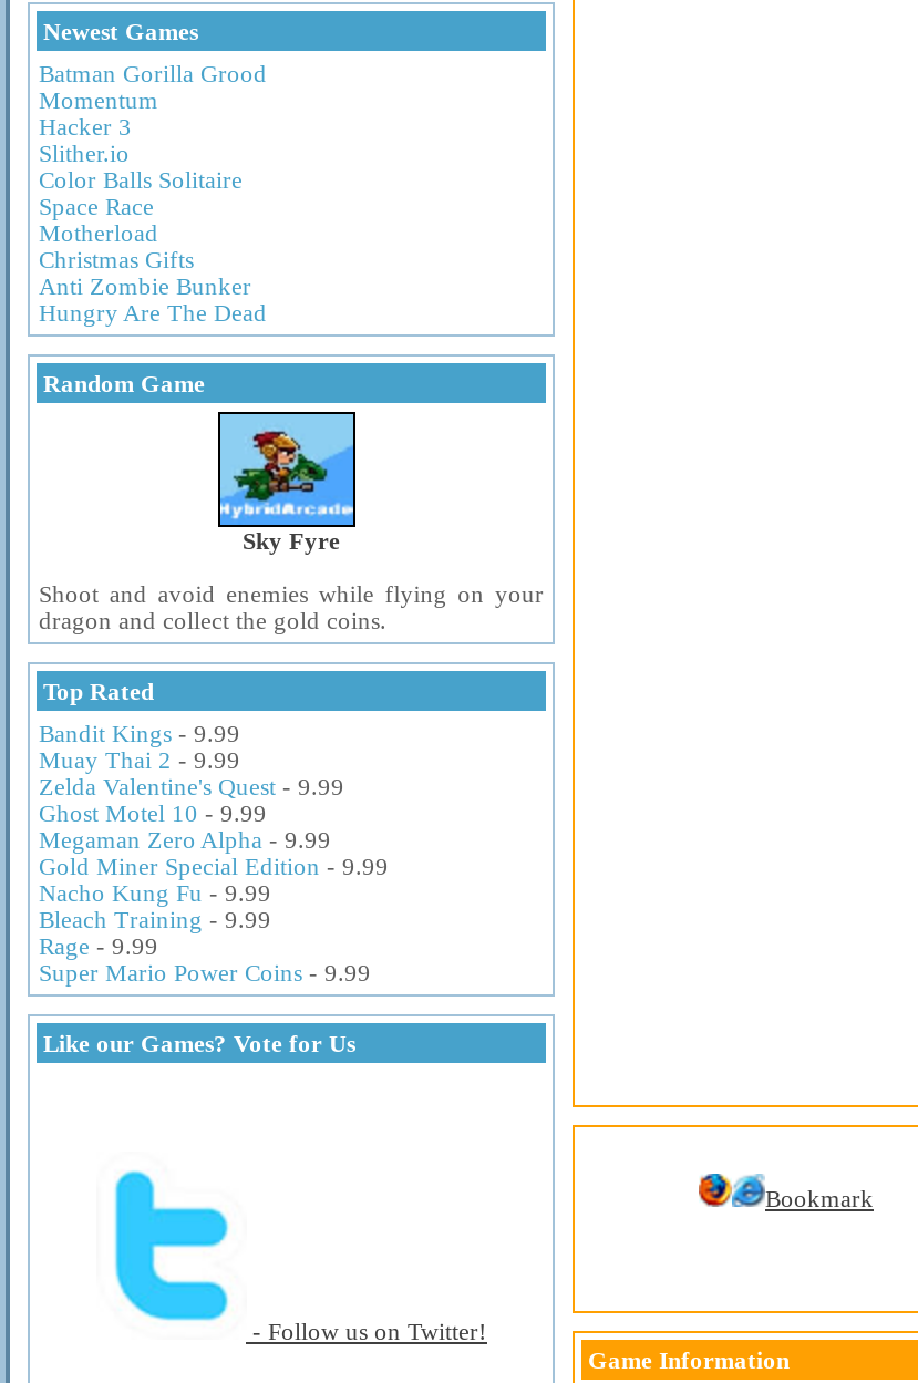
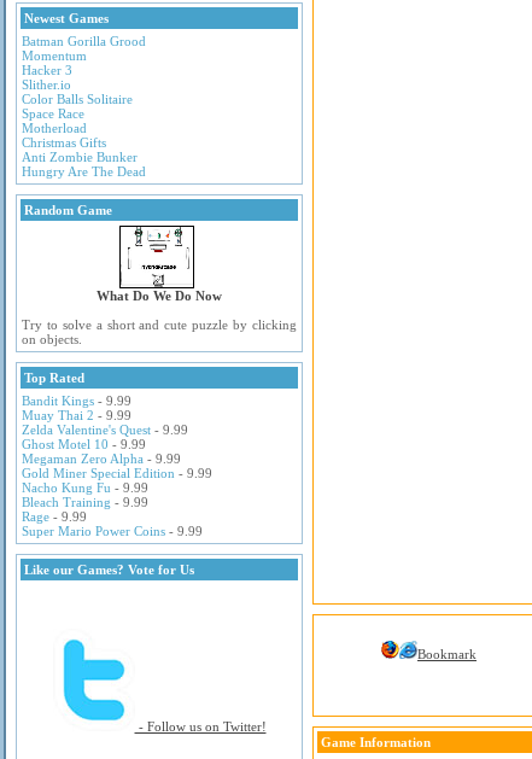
- [image]
- Sky Fyre
+ [image]
+ What Do We Do Now

- Shoot and avoid enemies while flying on your
- dragon and collect the gold coins.
+ Try to solve a short and cute puzzle by clicking
+ on objects.
